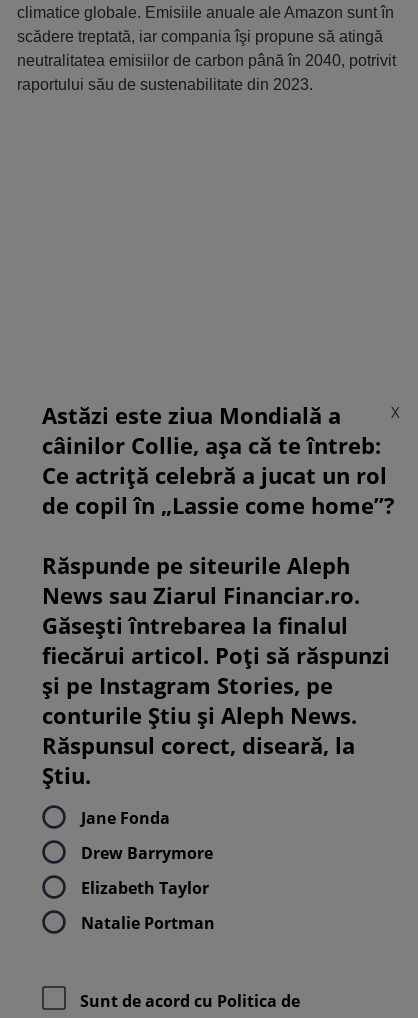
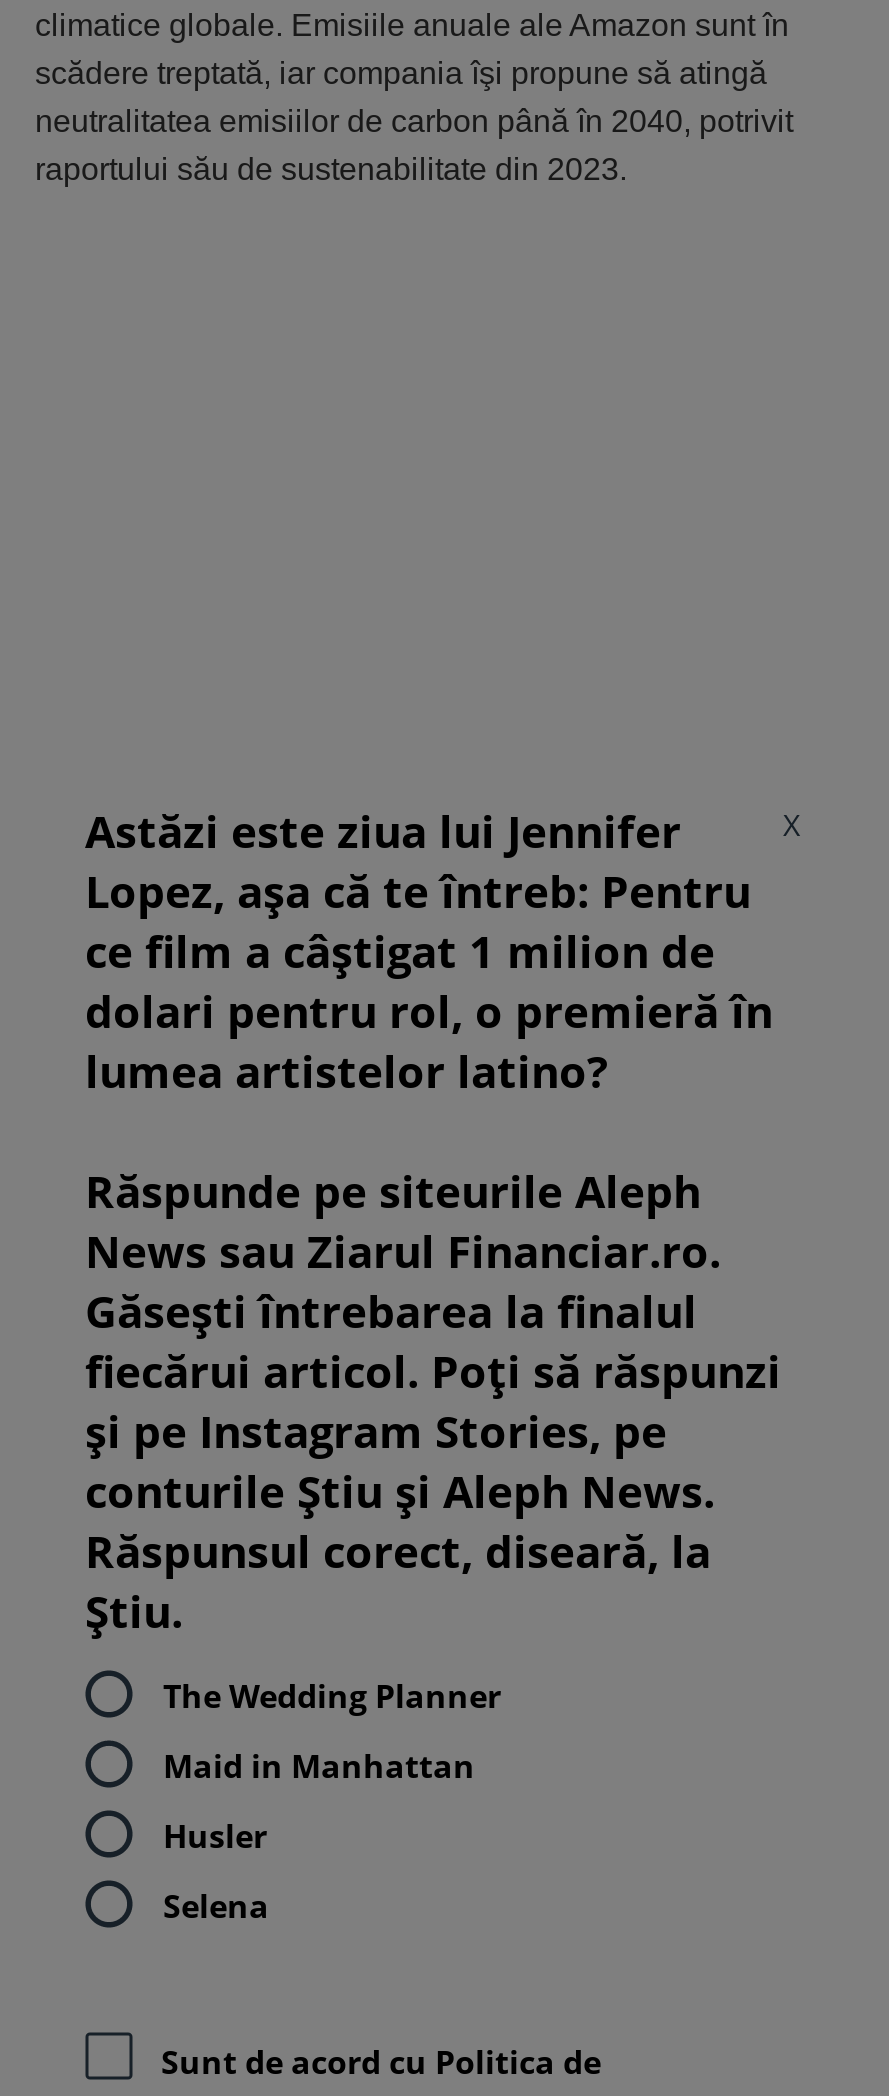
- Astăzi este ziua Mondială a
- câinilor Collie, așa că te întreb:
- Ce actriță celebră a jucat un rol
- de copil în „Lassie come home”?
+ Astăzi este ziua lui Jennifer
+ Lopez, așa că te întreb: Pentru
+ ce film a câștigat 1 milion de
+ dolari pentru rol, o premieră în
+ lumea artistelor latino?

- Jane Fonda
+ The Wedding Planner

- Drew Barrymore
+ Maid in Manhattan

- Elizabeth Taylor
+ Husler

- Natalie Portman
+ Selena
